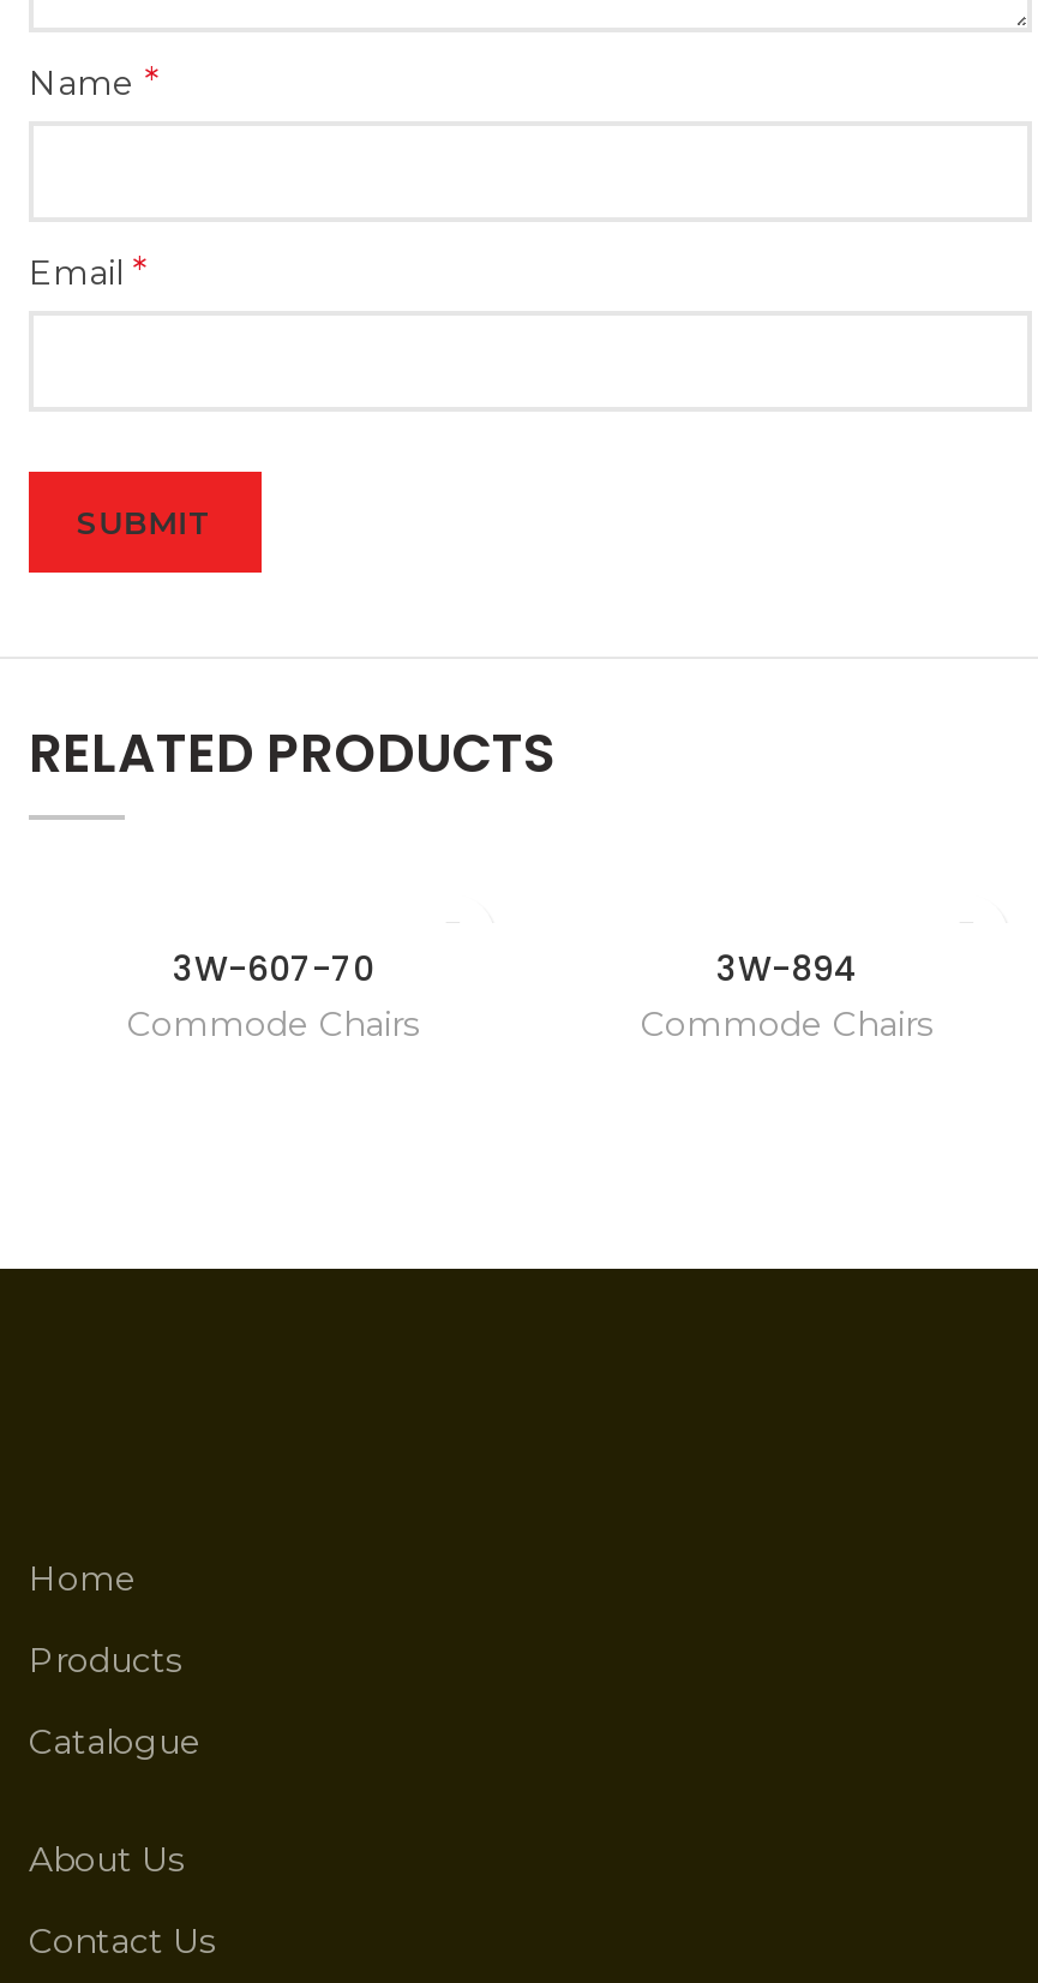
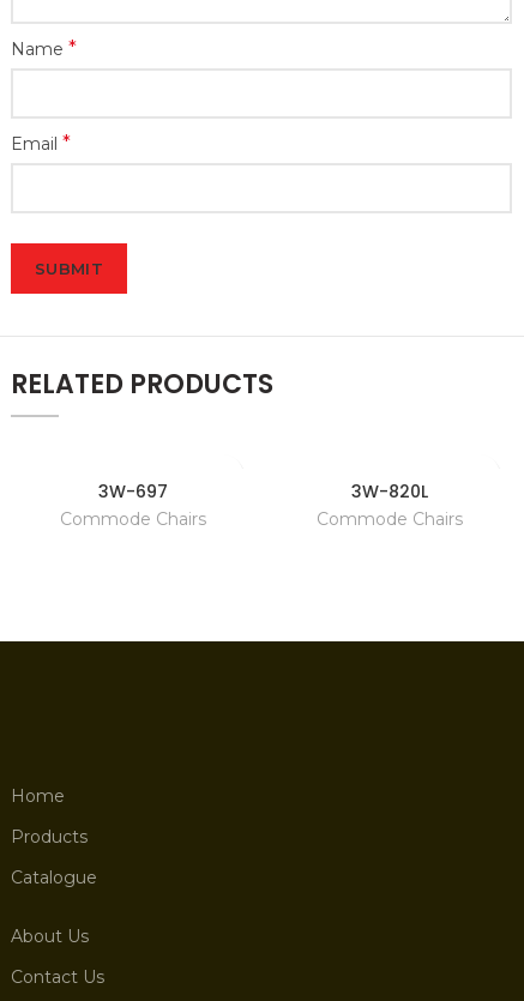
- 3W-607-70
+ 3W-697

- 3W-894
+ 3W-820L
